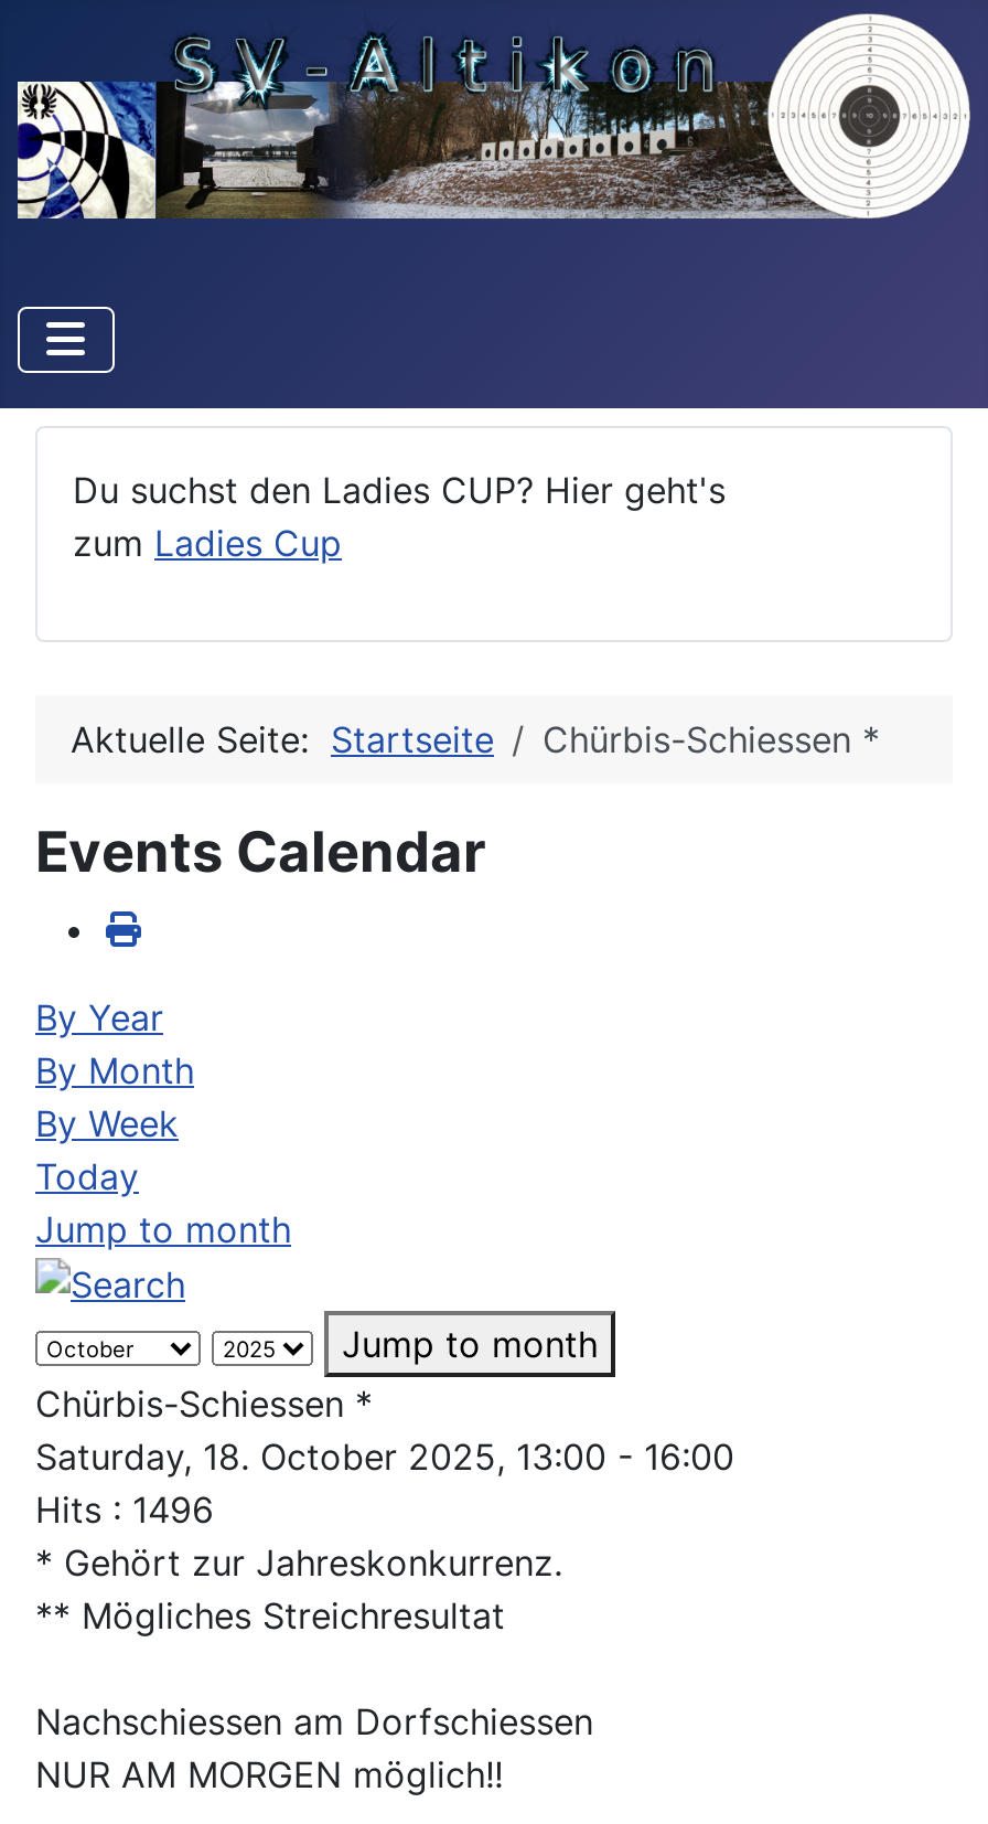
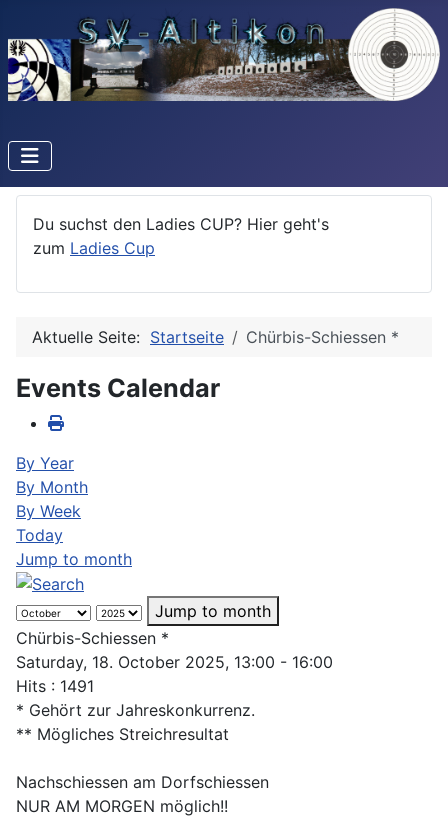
- Hits: 1496
+ Hits: 1491
